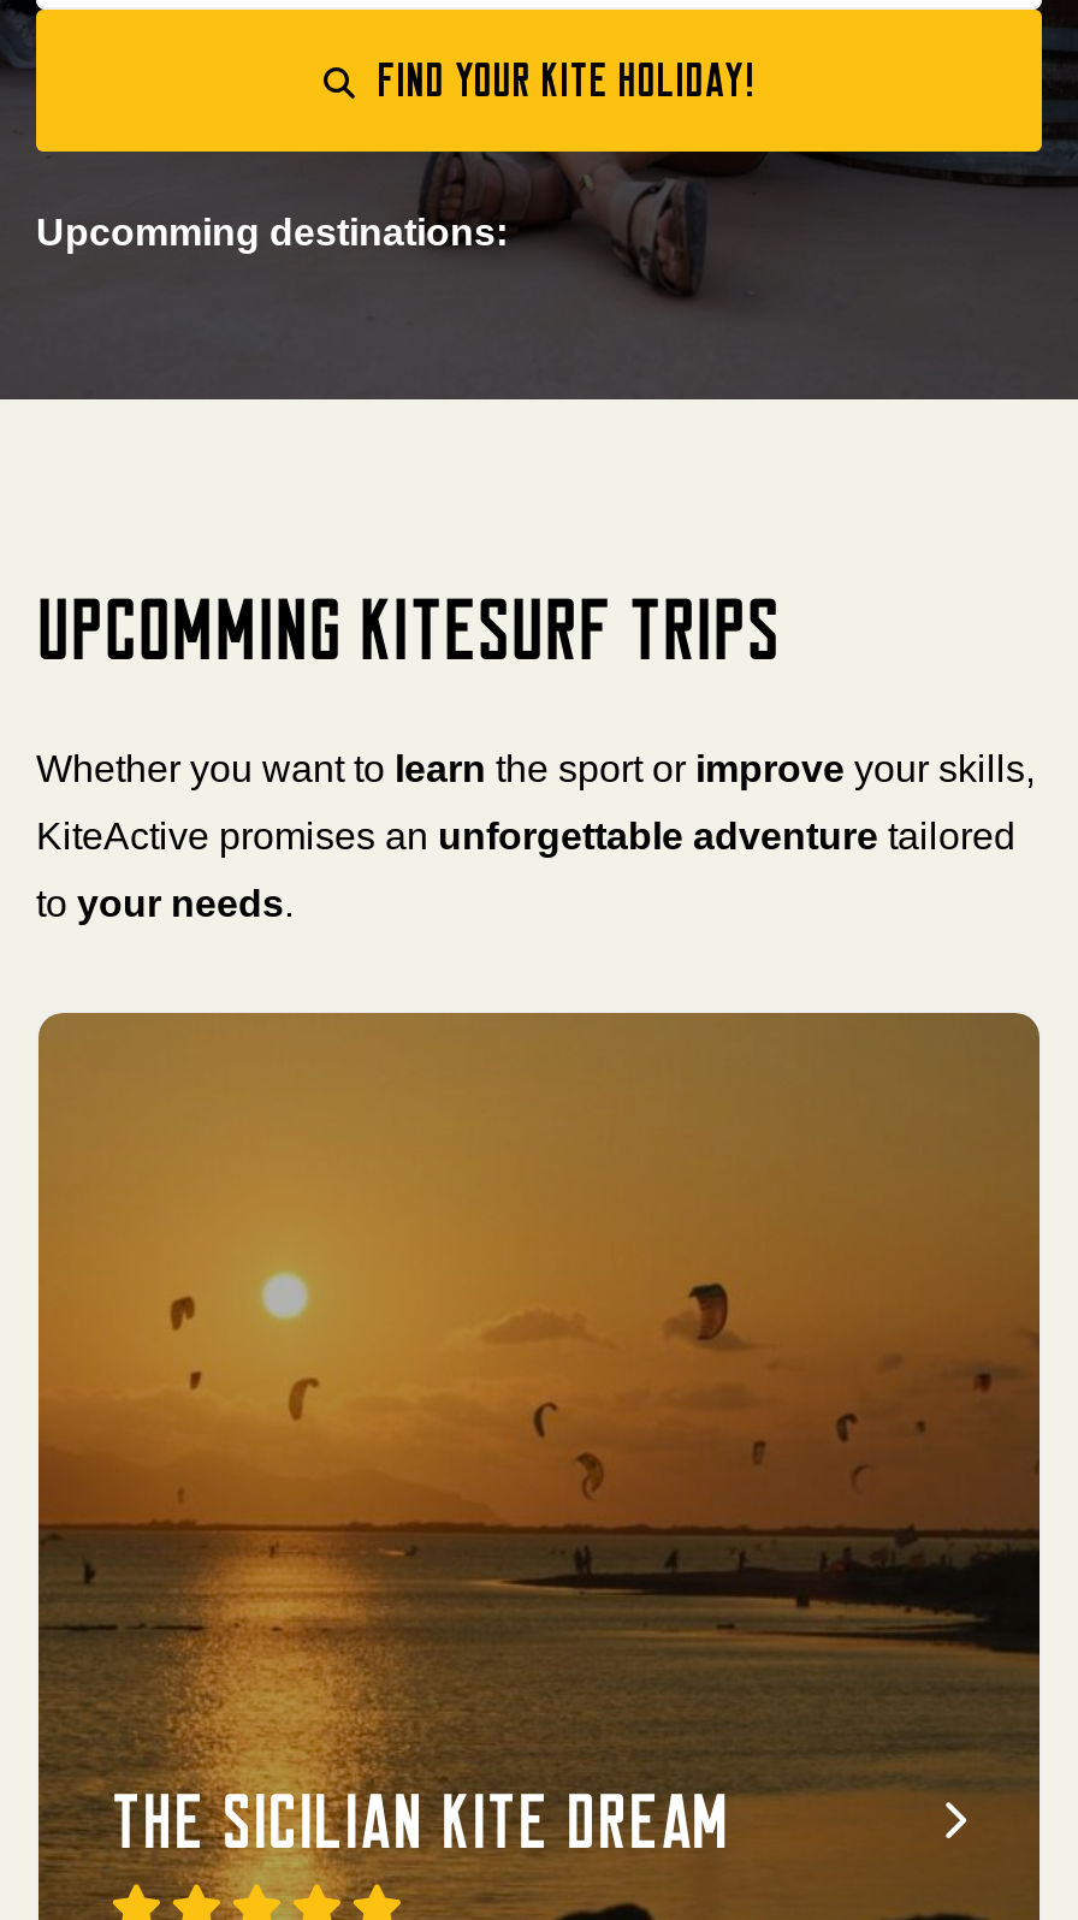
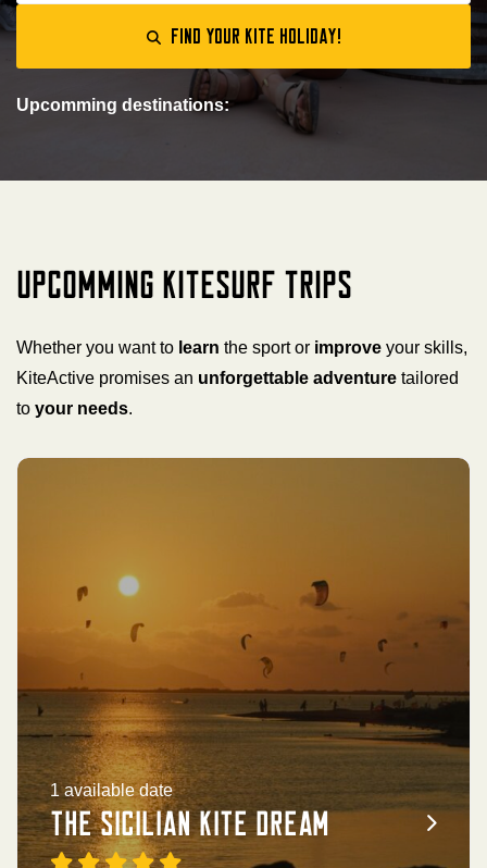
+ 1 available date
